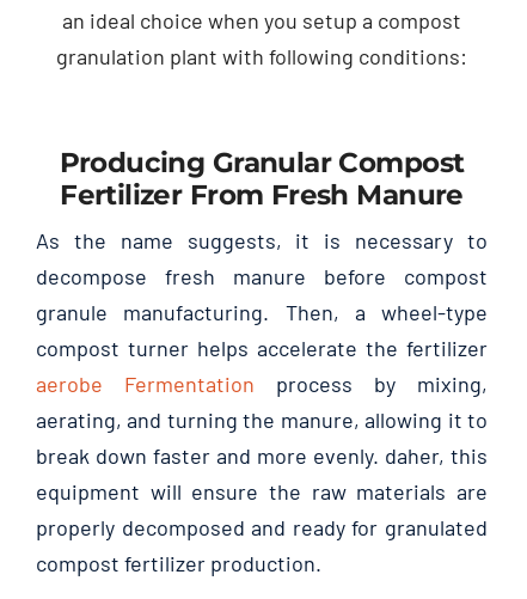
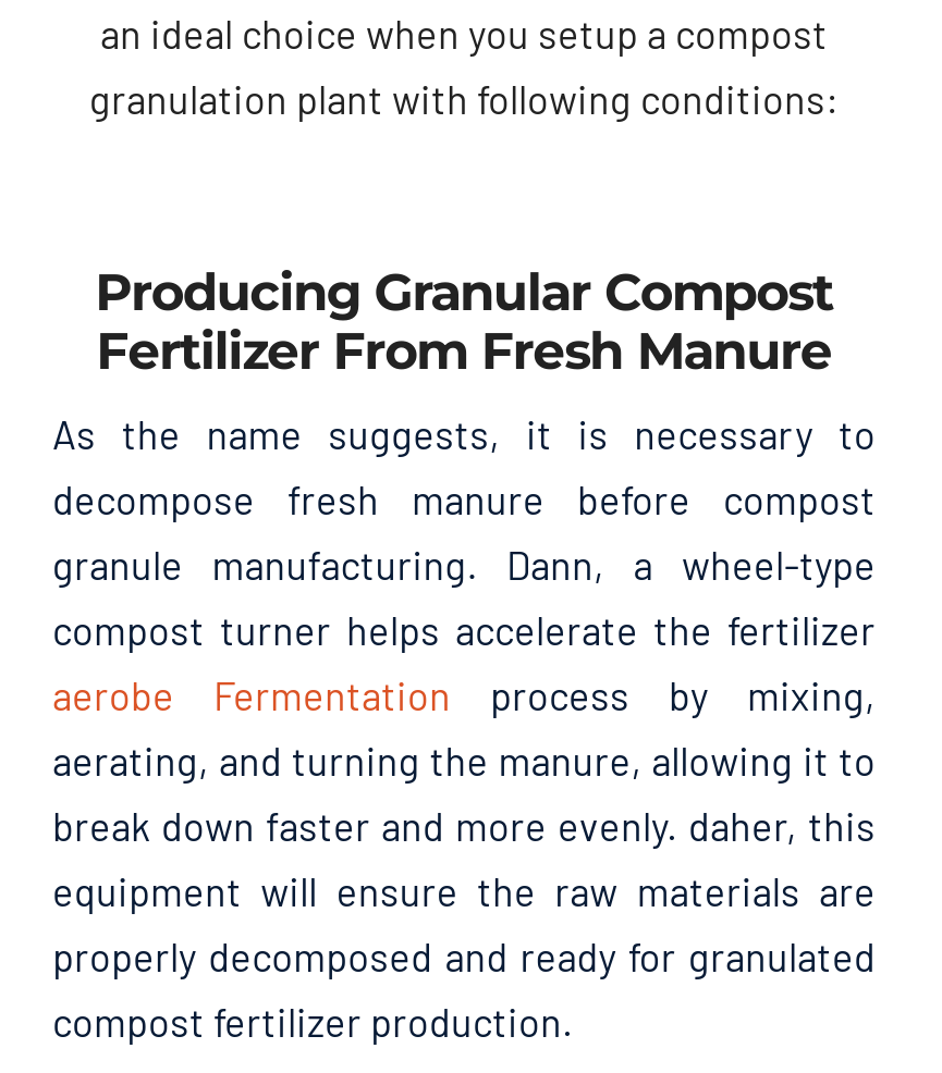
- granule manufacturing. Then, a wheel-type
+ granule manufacturing. Dann, a wheel-type
